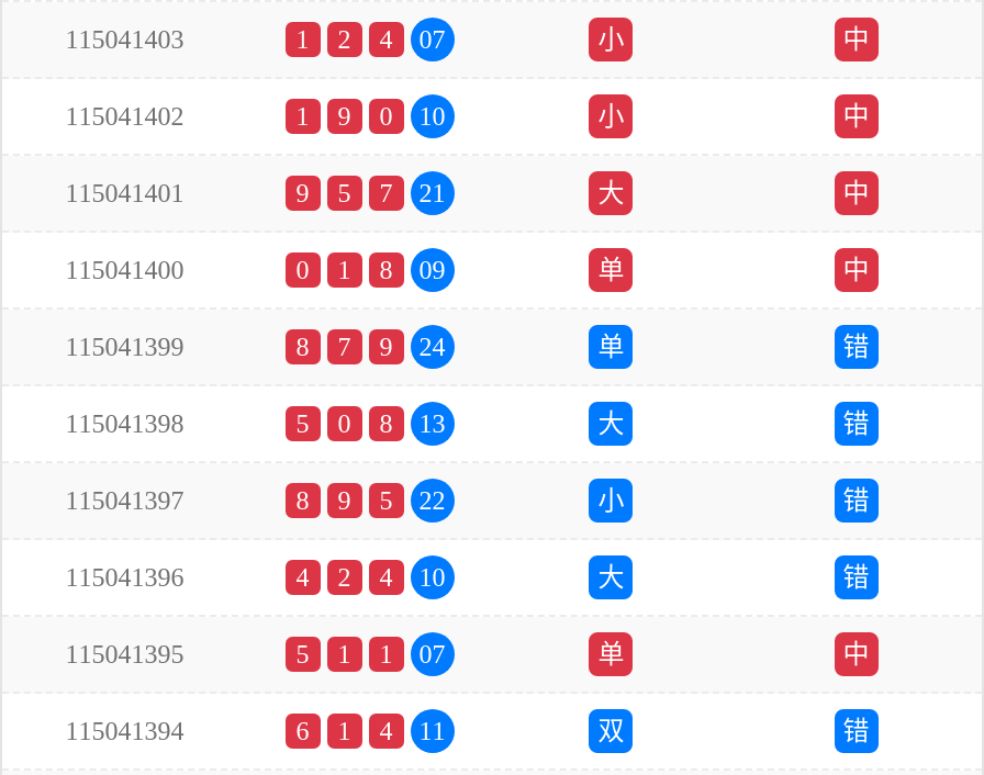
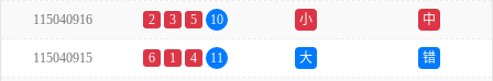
- 115041403
- 1
+ 115040916

- 4
- 07
- 小
- 中
- 115041402
- 1
- 9
- 0
+ 3
+ 5

- 115041401
- 9
- 5
- 7
- 21
- 大
- 中
- 115041400
- 0
- 1
- 8
- 09
- 单
- 中
- 115041399
- 8
- 7
- 9
- 24
- 单
- 错
- 115041398
- 5
- 0
- 8
- 13
- 大
- 错
- 115041397
- 8
- 9
- 5
- 22
- 小
- 错
- 115041396
- 4
- 2
- 4
- 10
- 大
- 错
- 115041395
- 5
- 1
- 1
- 07
- 单
- 中
- 115041394
+ 115040915

- 双
+ 大
